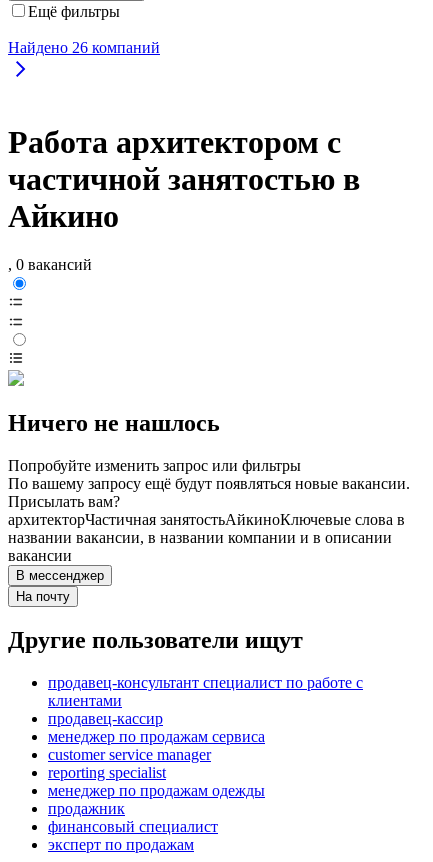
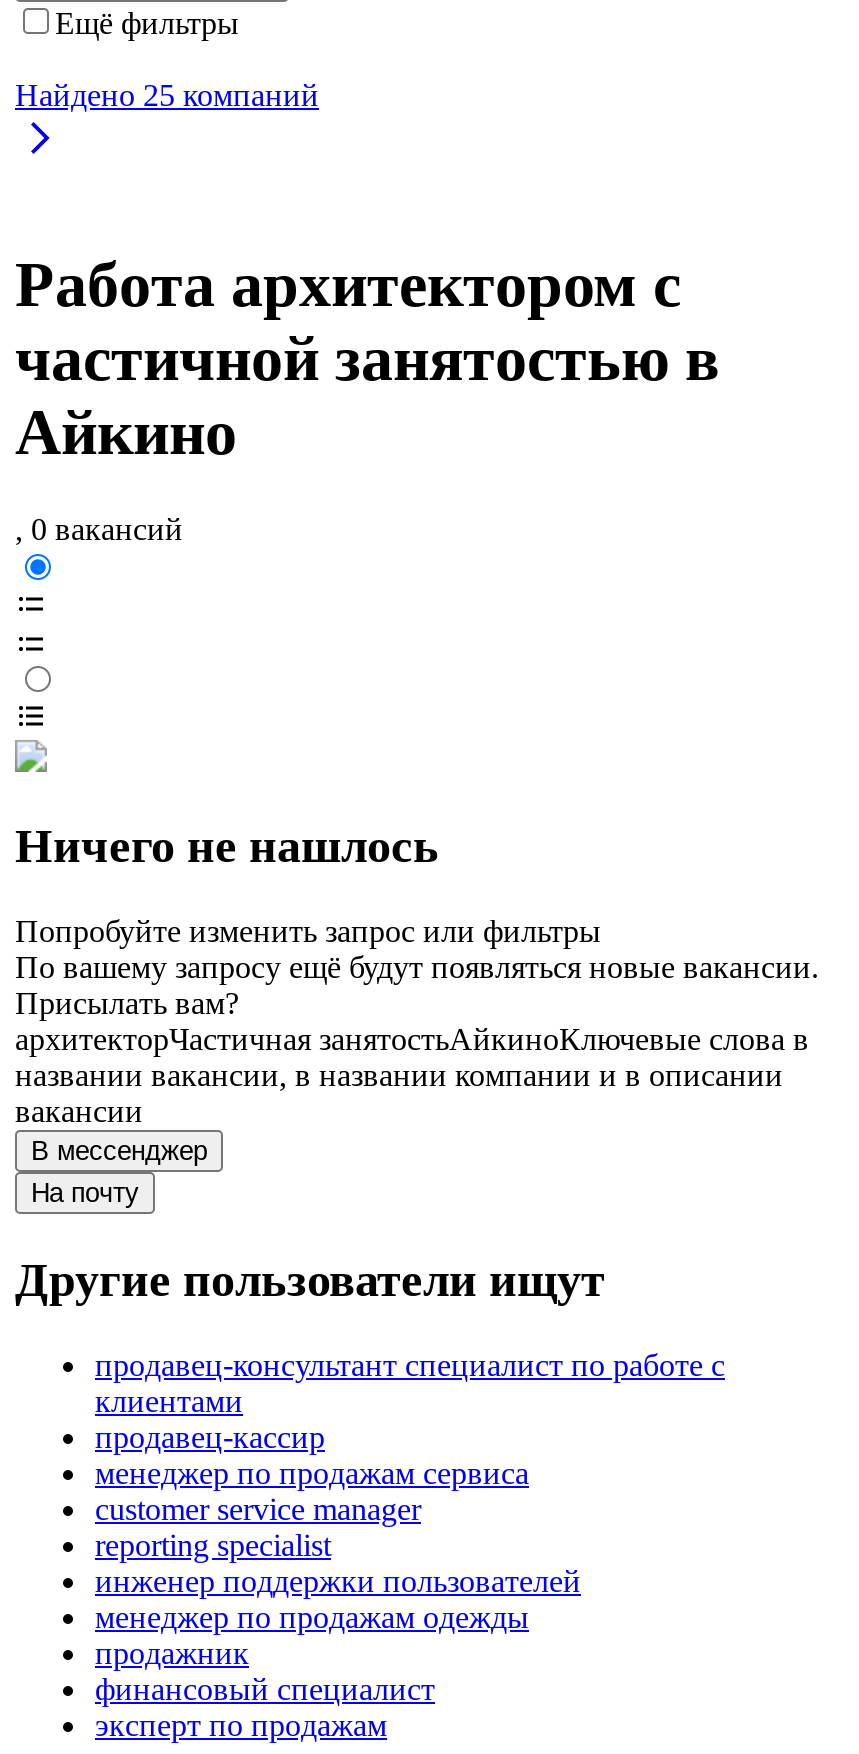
- Найдено 26 компаний
+ Найдено 25 компаний

+ инженер поддержки пользователей
